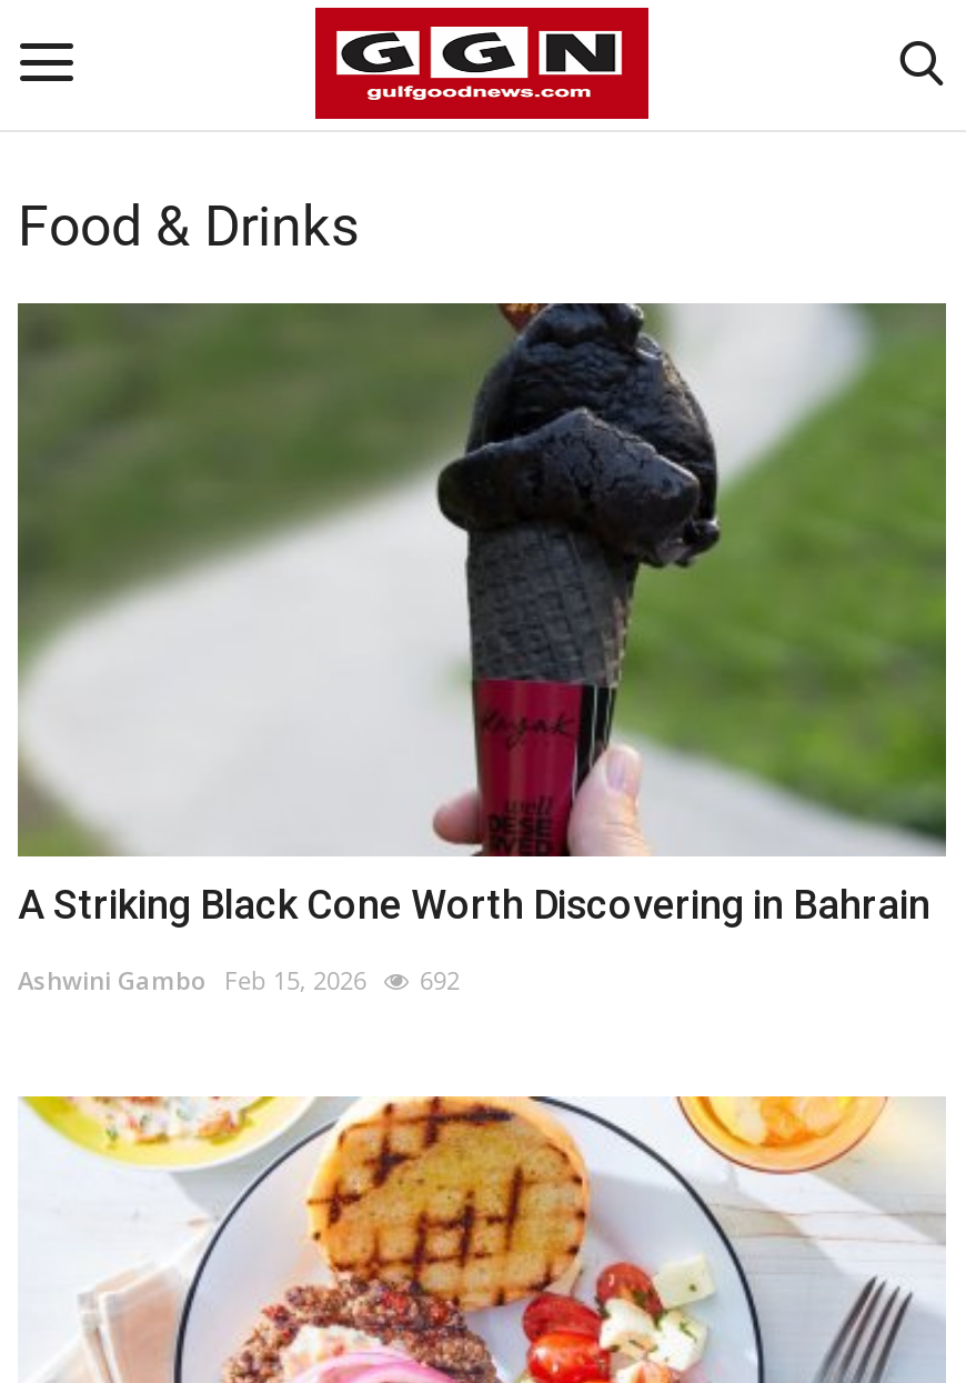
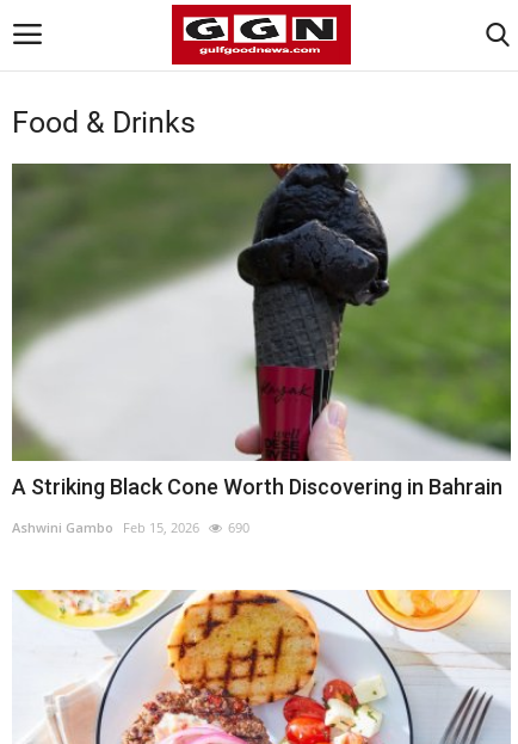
- 692
+ 690
